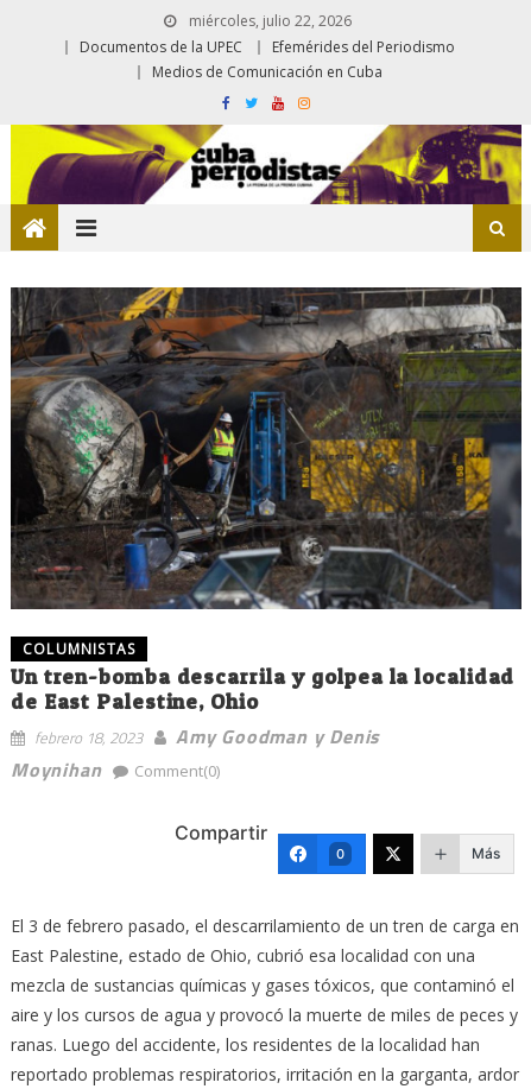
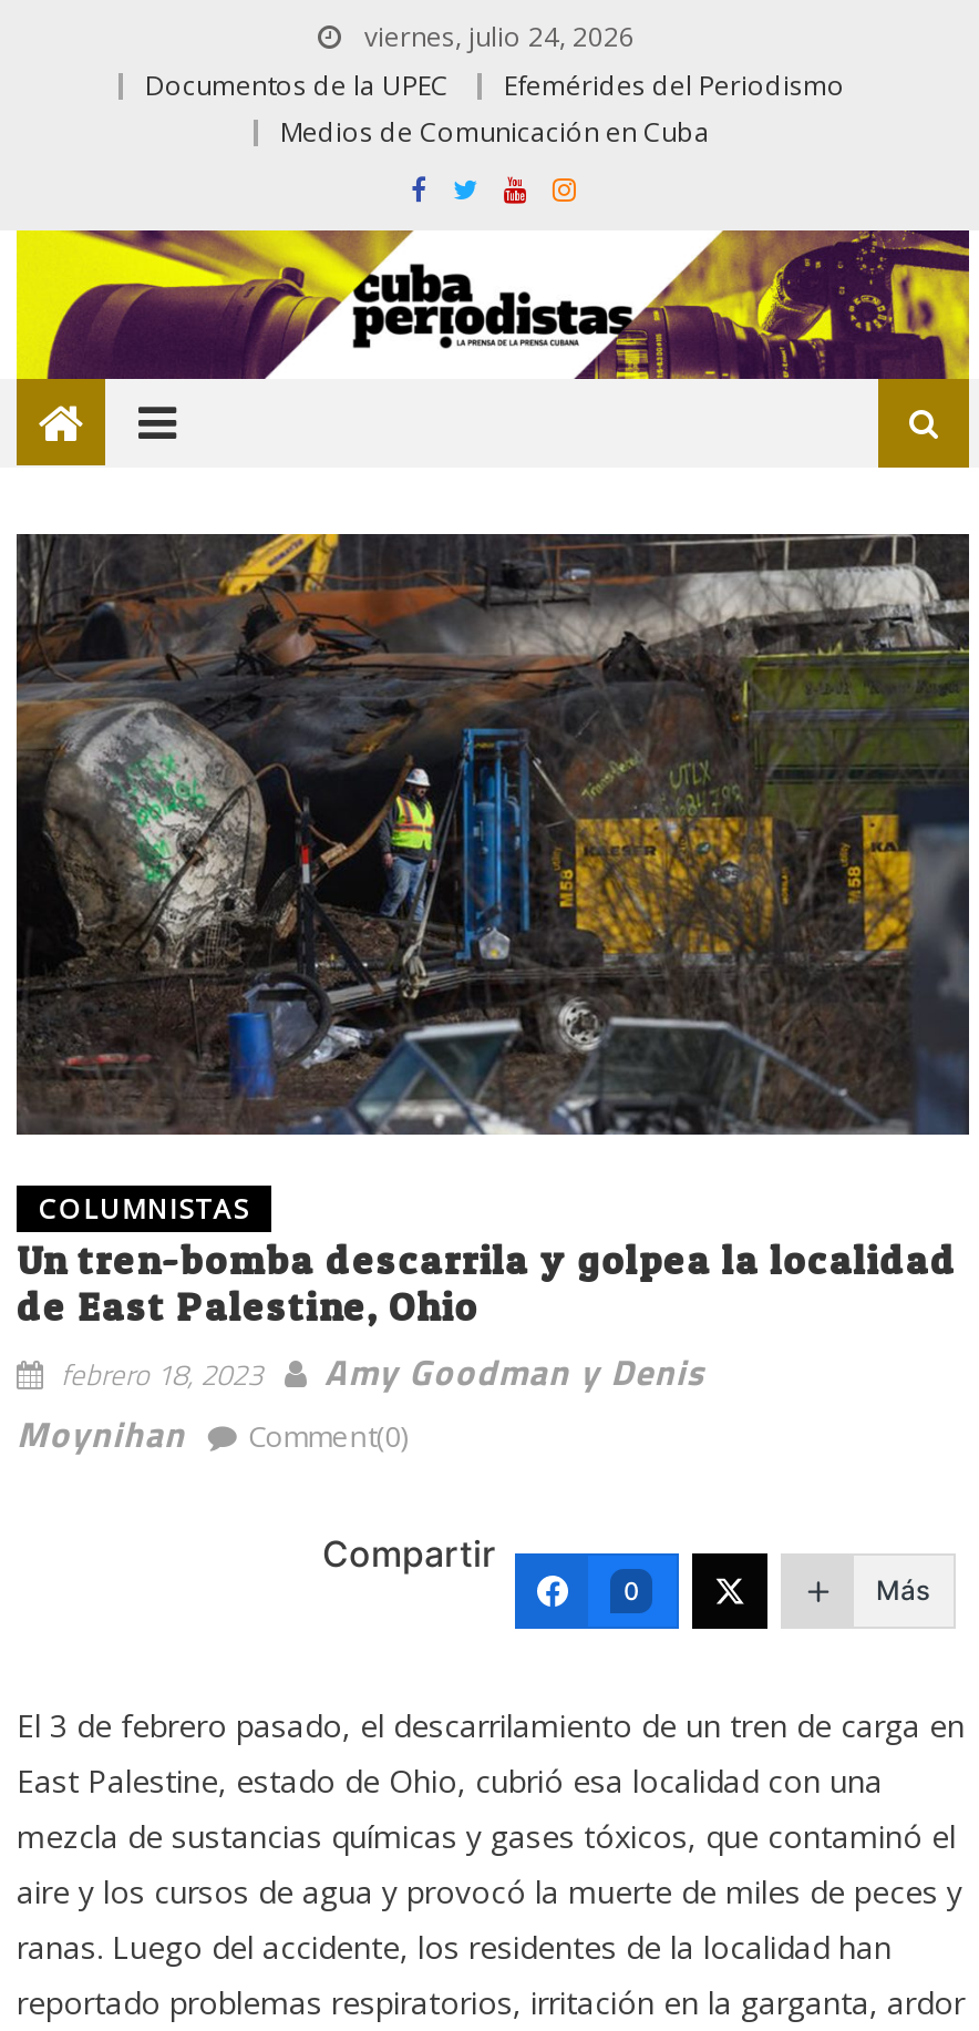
- miércoles, julio 22, 2026
+ viernes, julio 24, 2026
